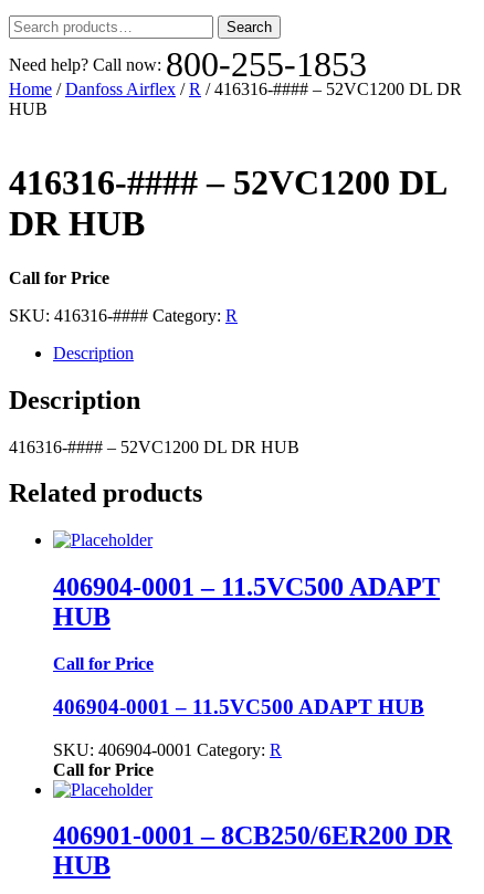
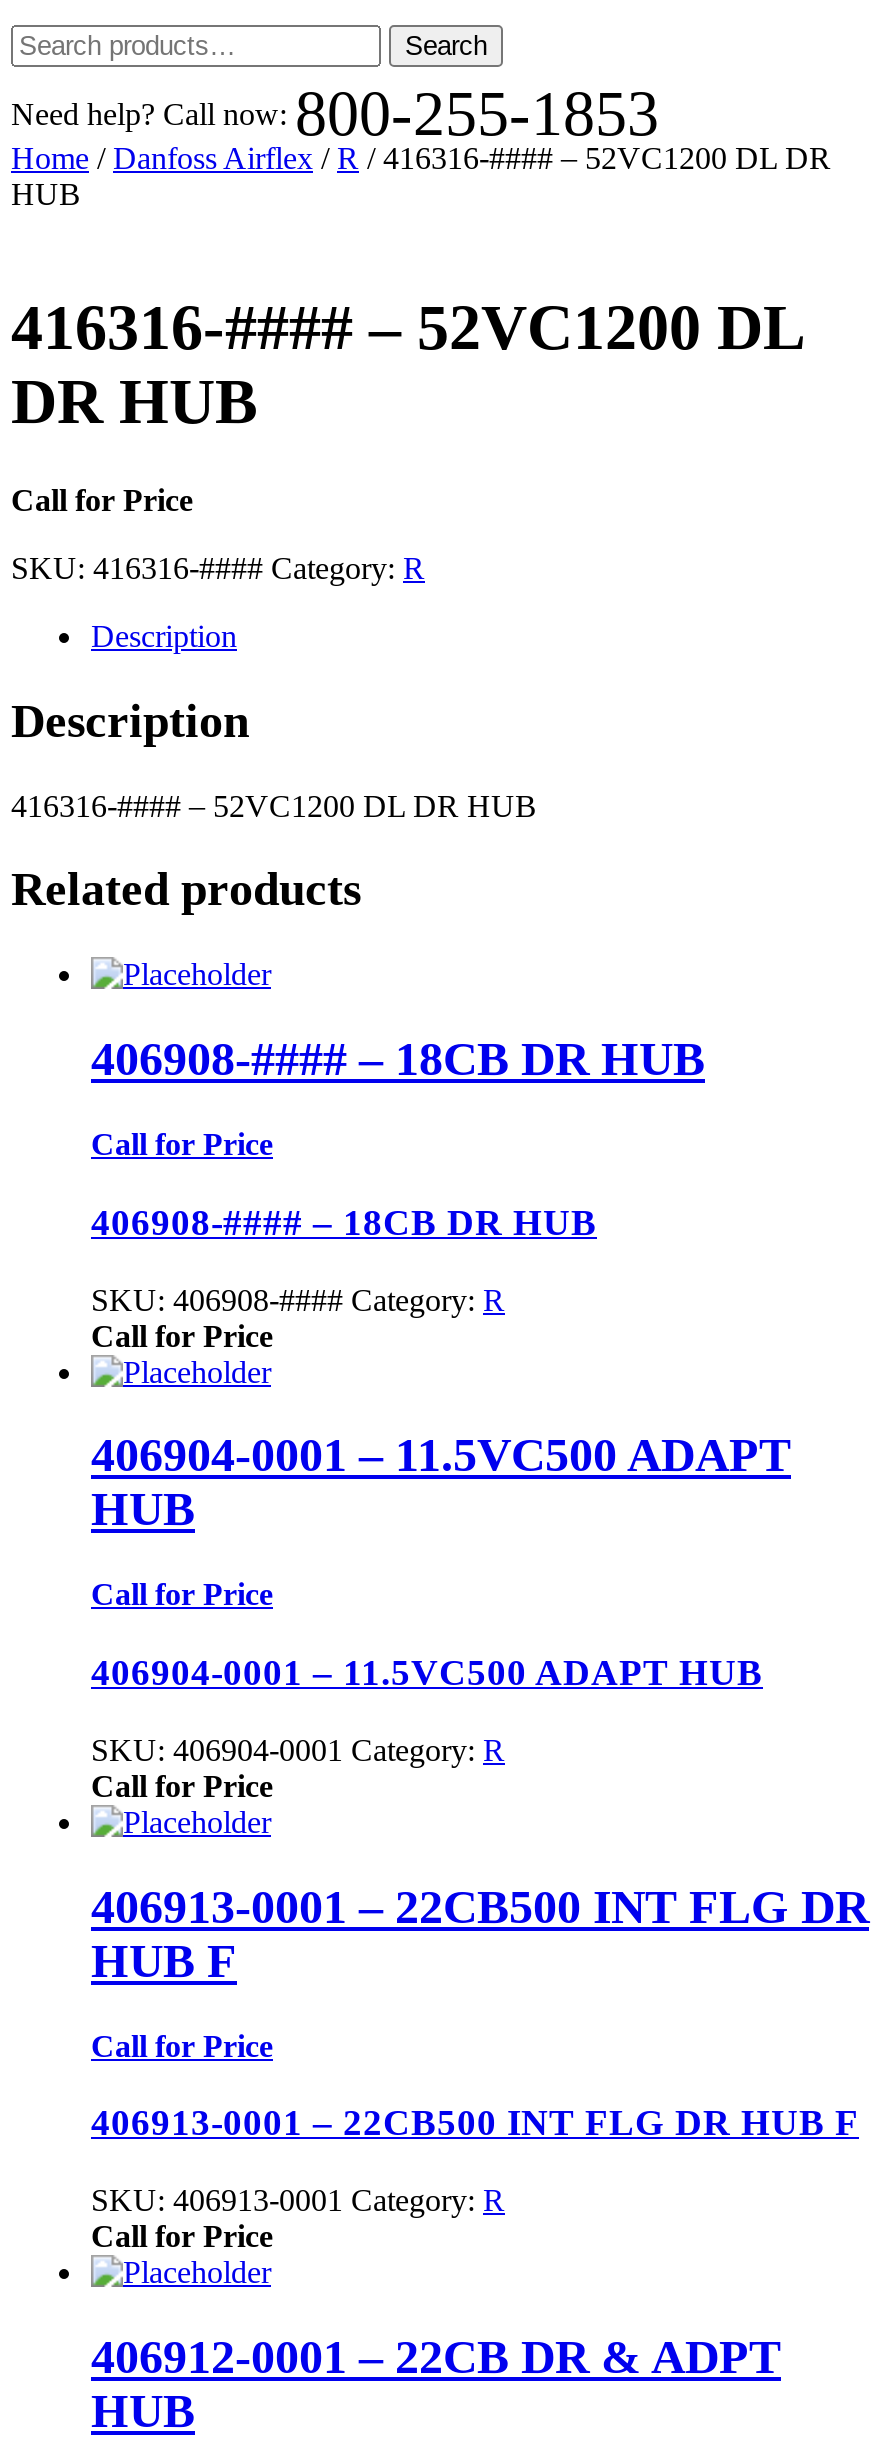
+ 406908-#### – 18CB DR HUB
+ Call for Price
+ 406908-#### – 18CB DR HUB
+ SKU: 406908-#### Category: R
+ Call for Price

- 406901-0001 – 8CB250/6ER200 DR
+ 406913-0001 – 22CB500 INT FLG DR
+ HUB F
+ Call for Price
+ 406913-0001 – 22CB500 INT FLG DR HUB F
+ SKU: 406913-0001 Category: R
+ Call for Price
+ 406912-0001 – 22CB DR & ADPT
